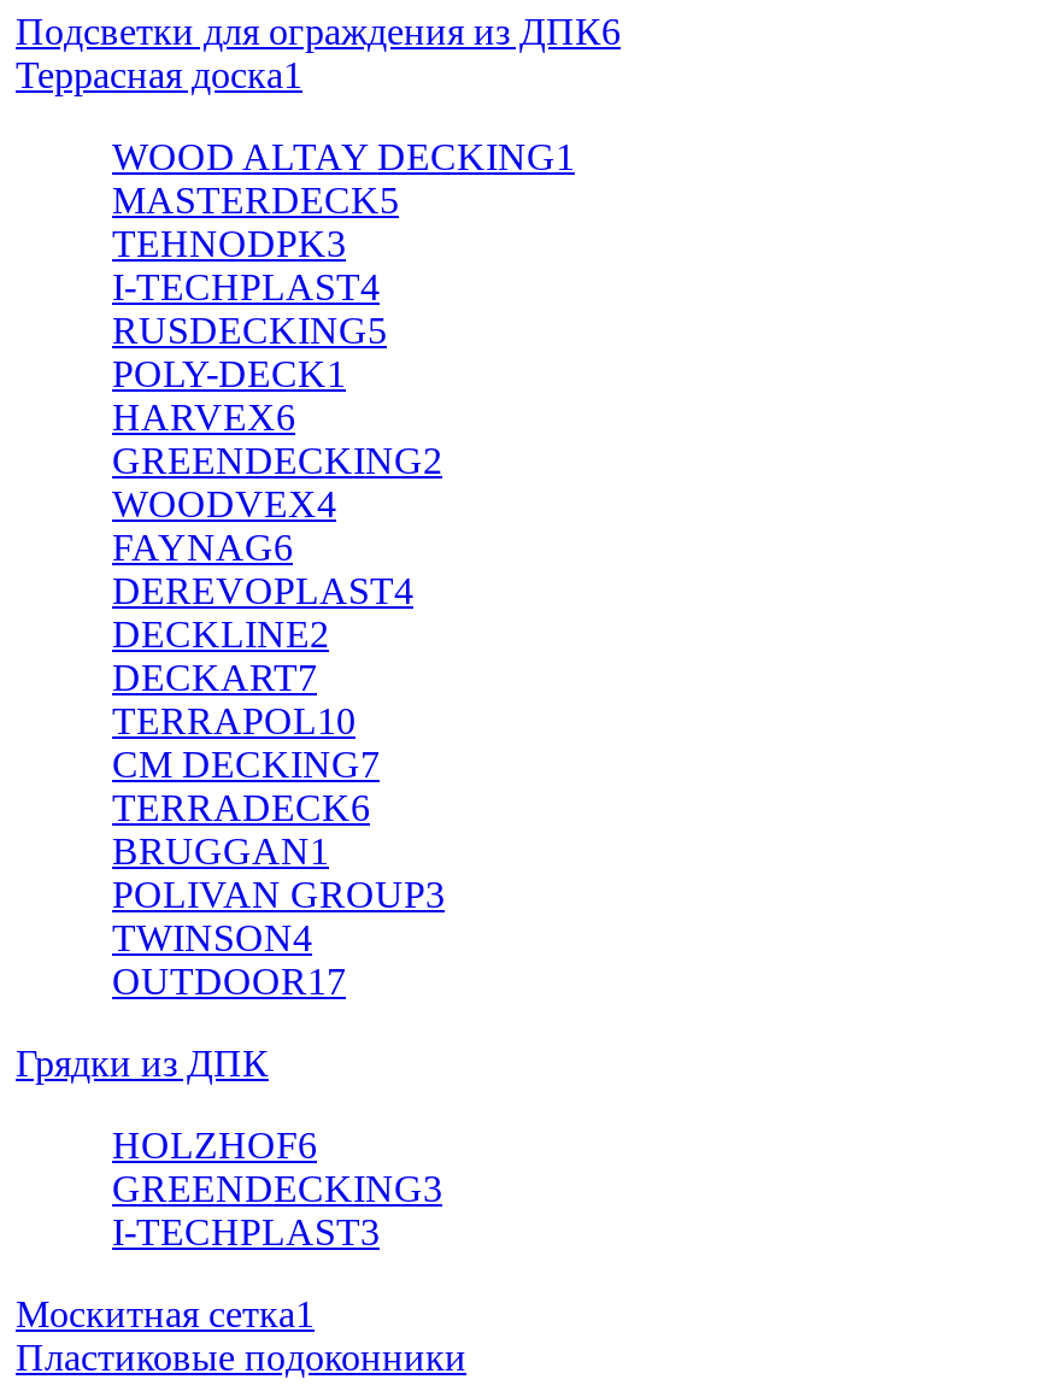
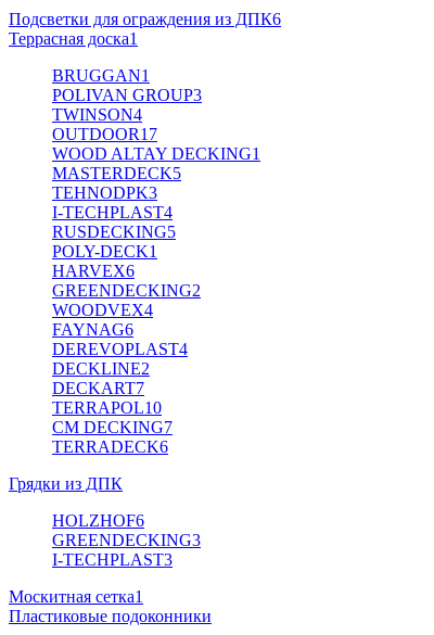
moved down: WOOD ALTAY DECKING1 | MASTERDECK5 | TEHNODPK3 | ... | CM DECKING7 | TERRADECK6

moved up: BRUGGAN1 | POLIVAN GROUP3 | TWINSON4 | OUTDOOR 17
